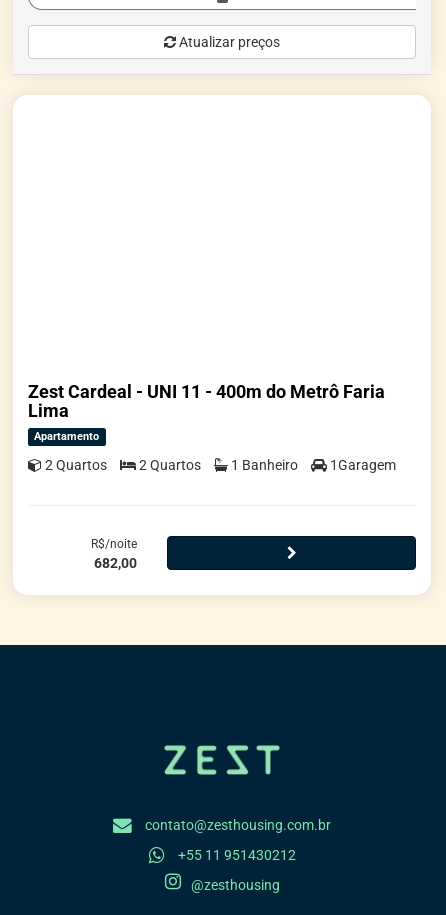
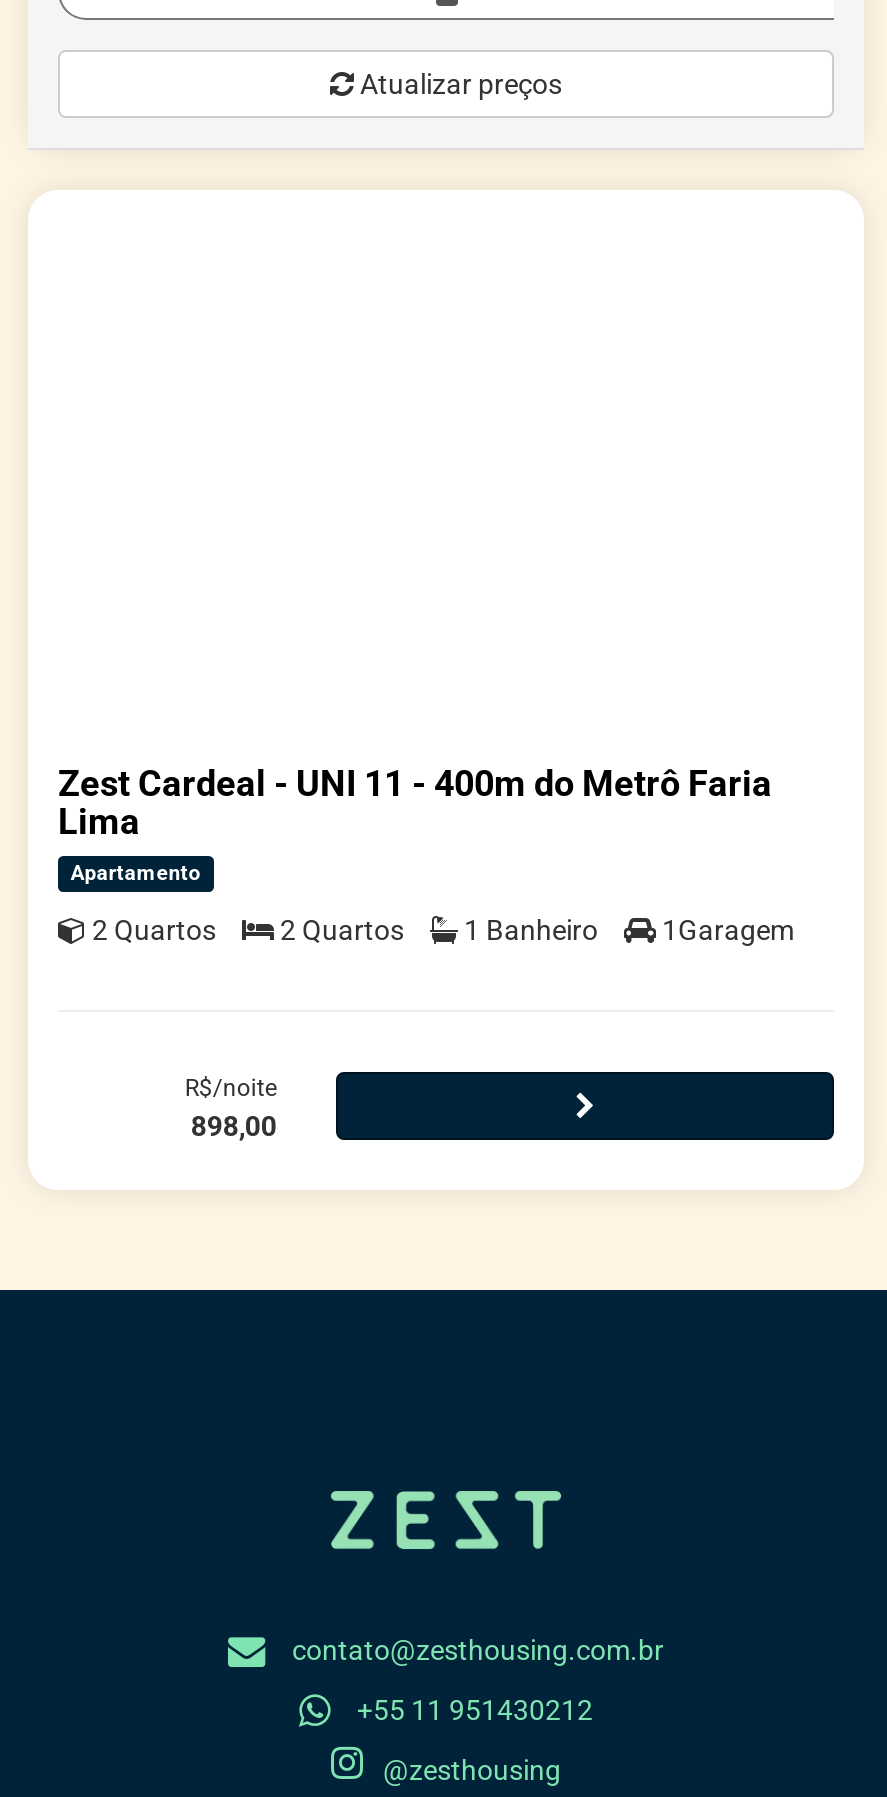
- 682,00
+ 898,00
